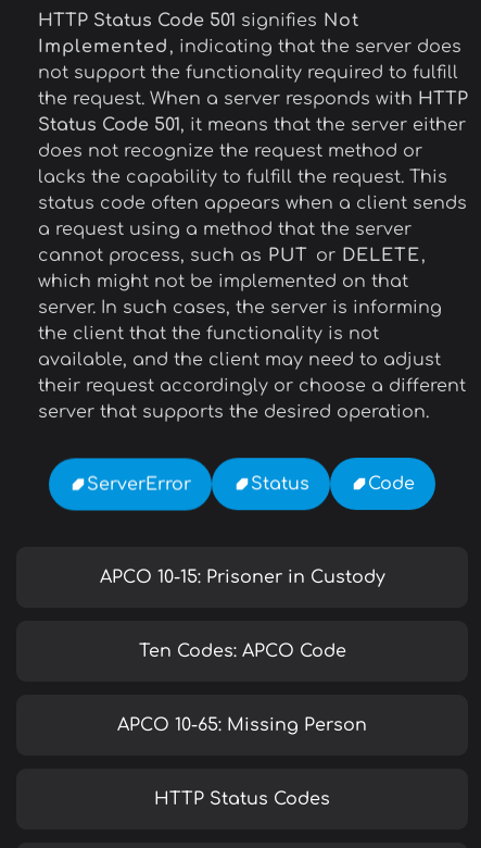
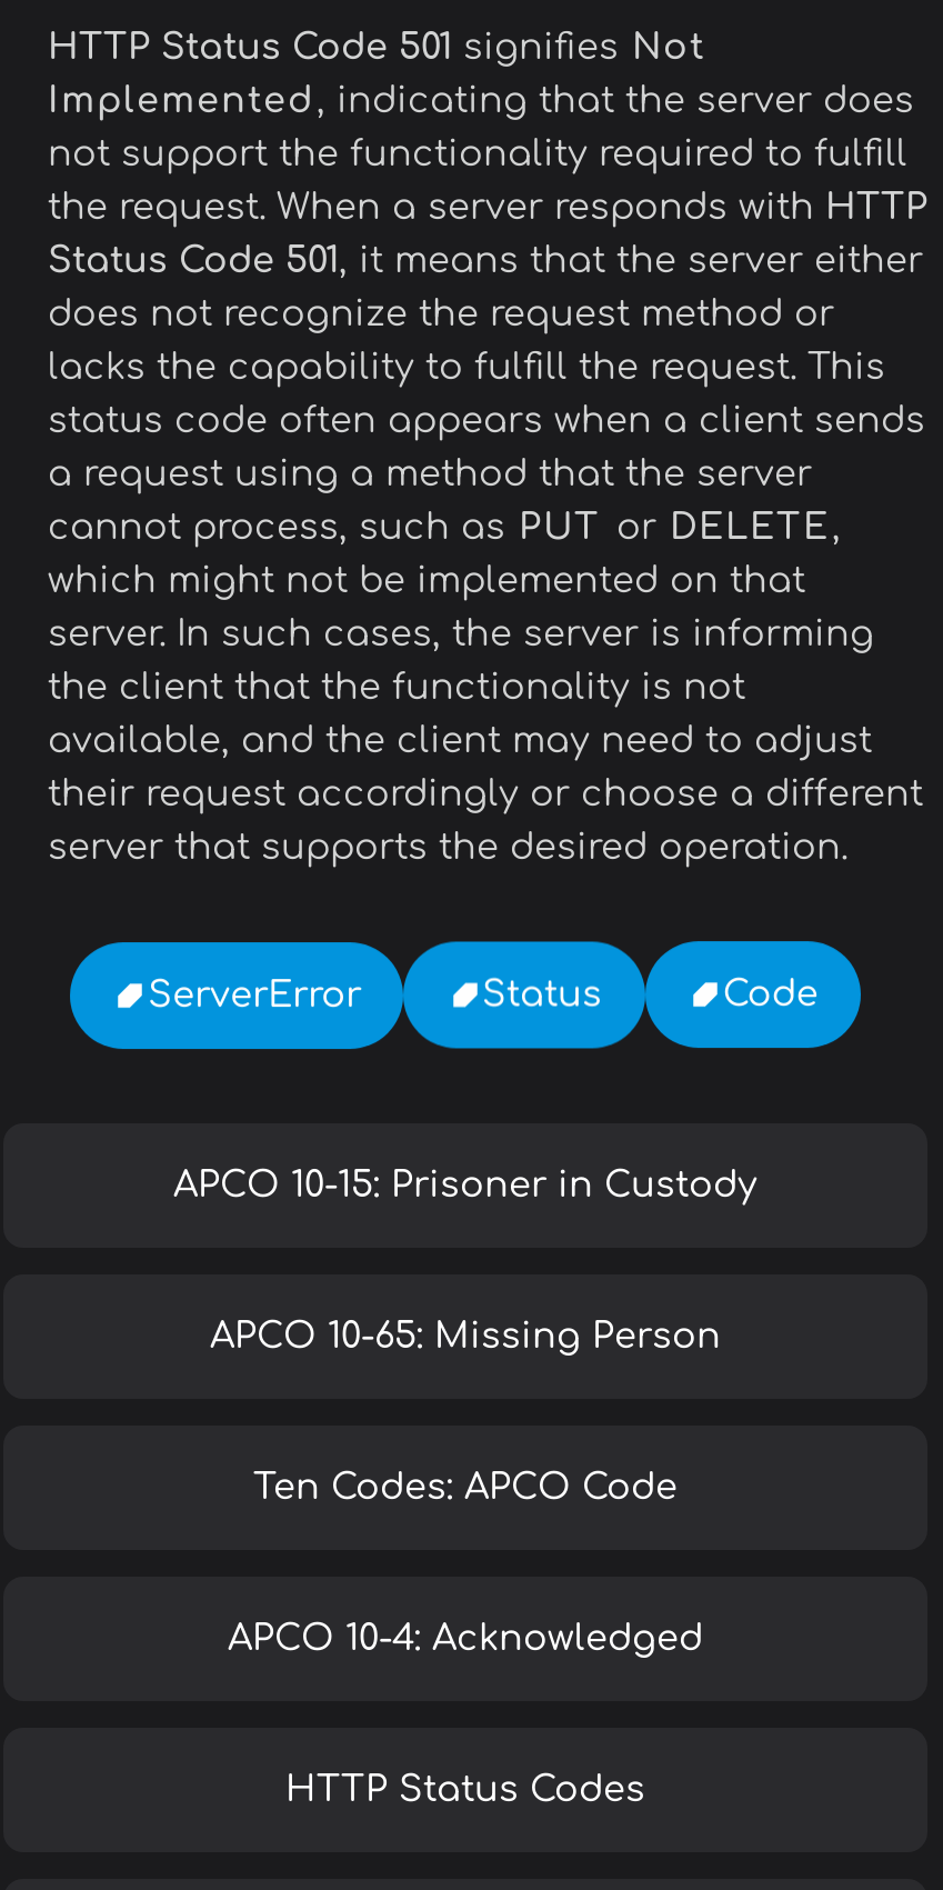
+ APCO 10-4: Acknowledged

moved up: APCO 10-65: Missing Person
